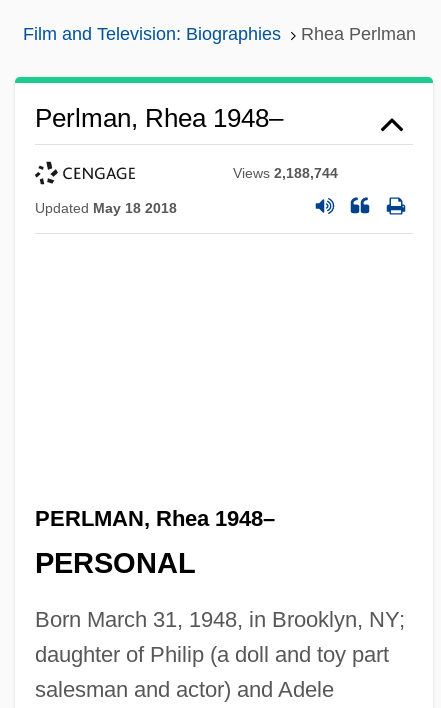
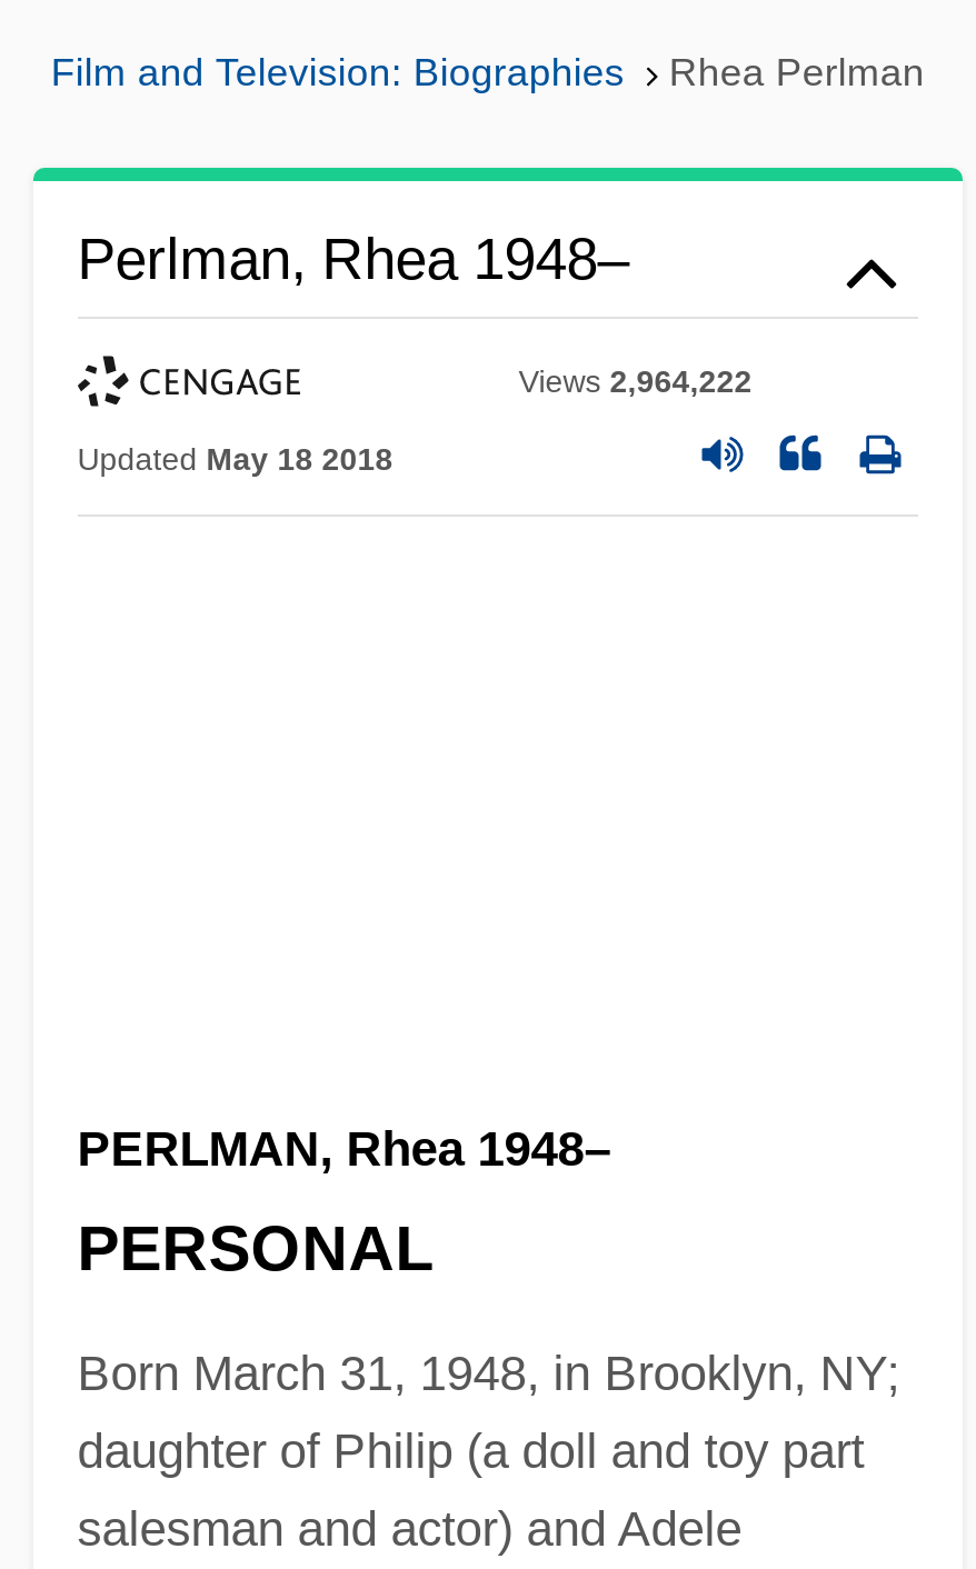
- Views 2,188,744
+ Views 2,964,222
